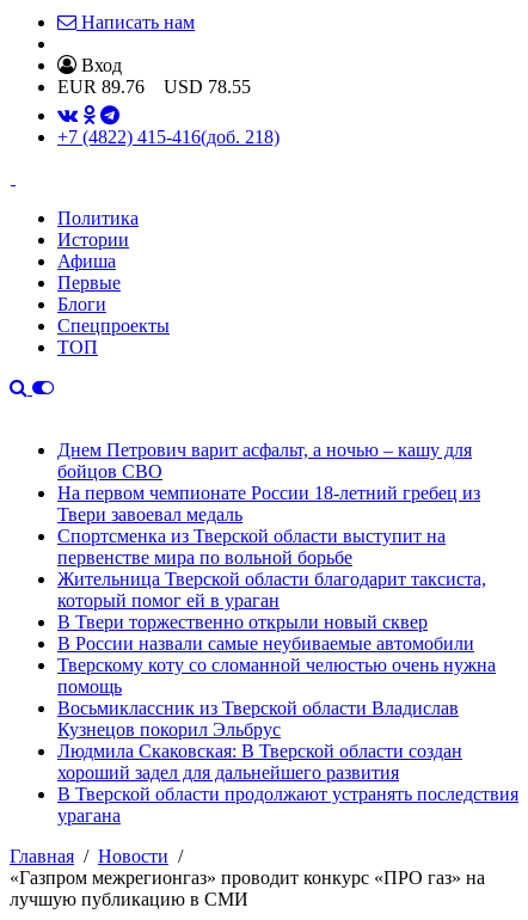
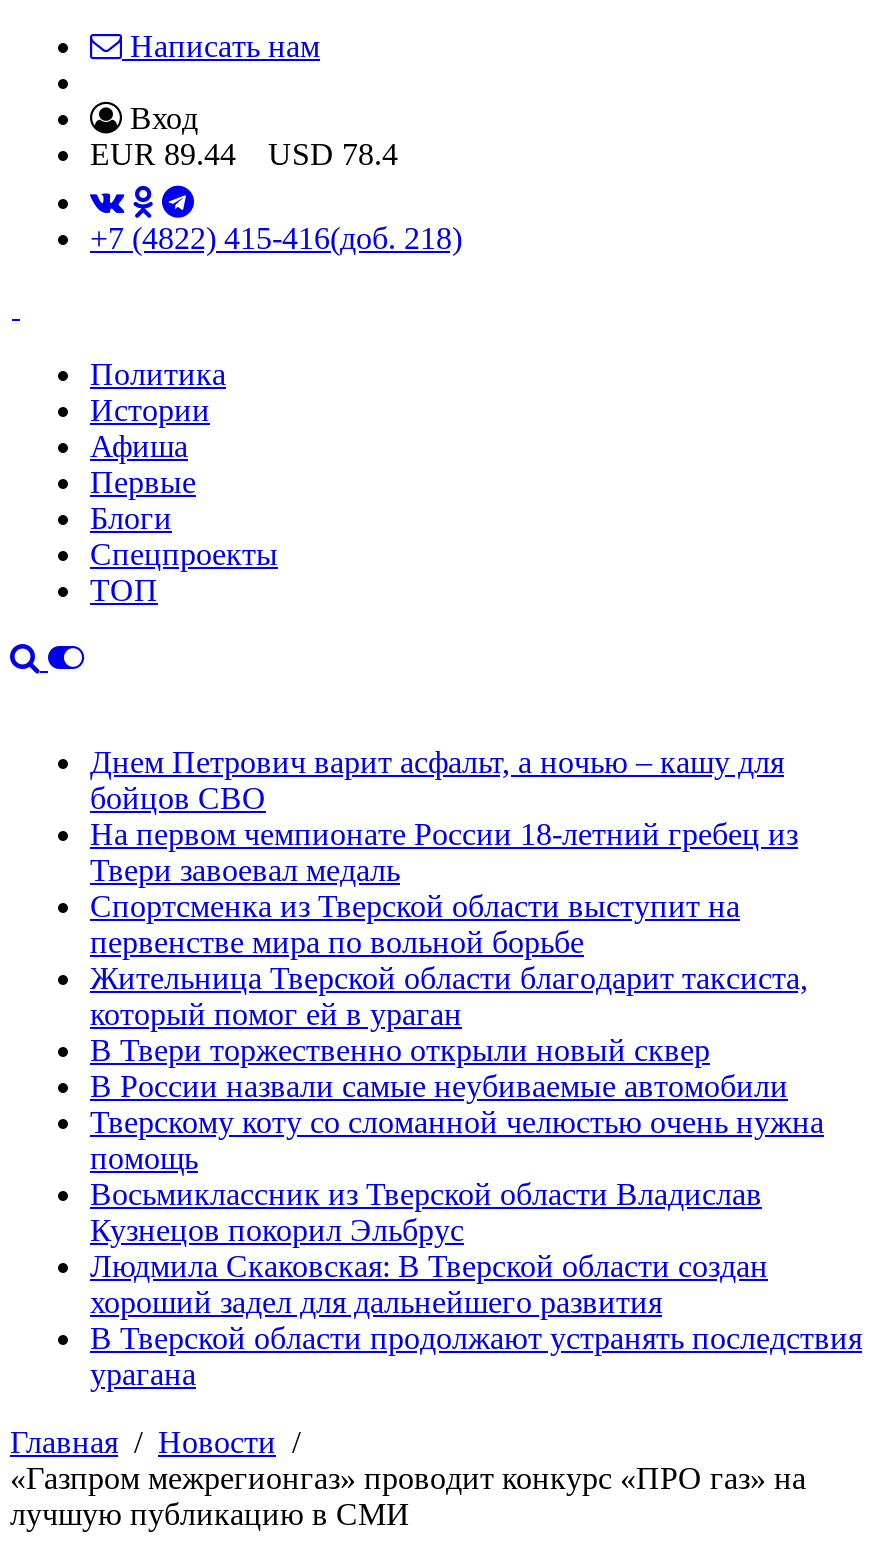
- EUR 89.76 USD 78.55
+ EUR 89.44 USD 78.4
